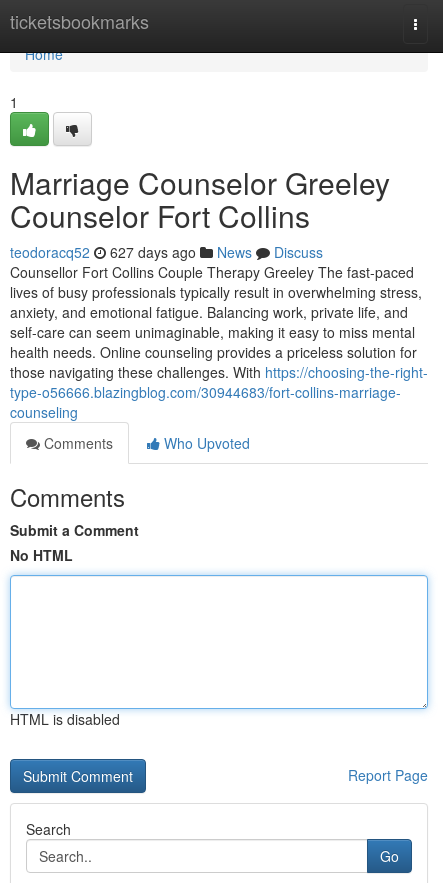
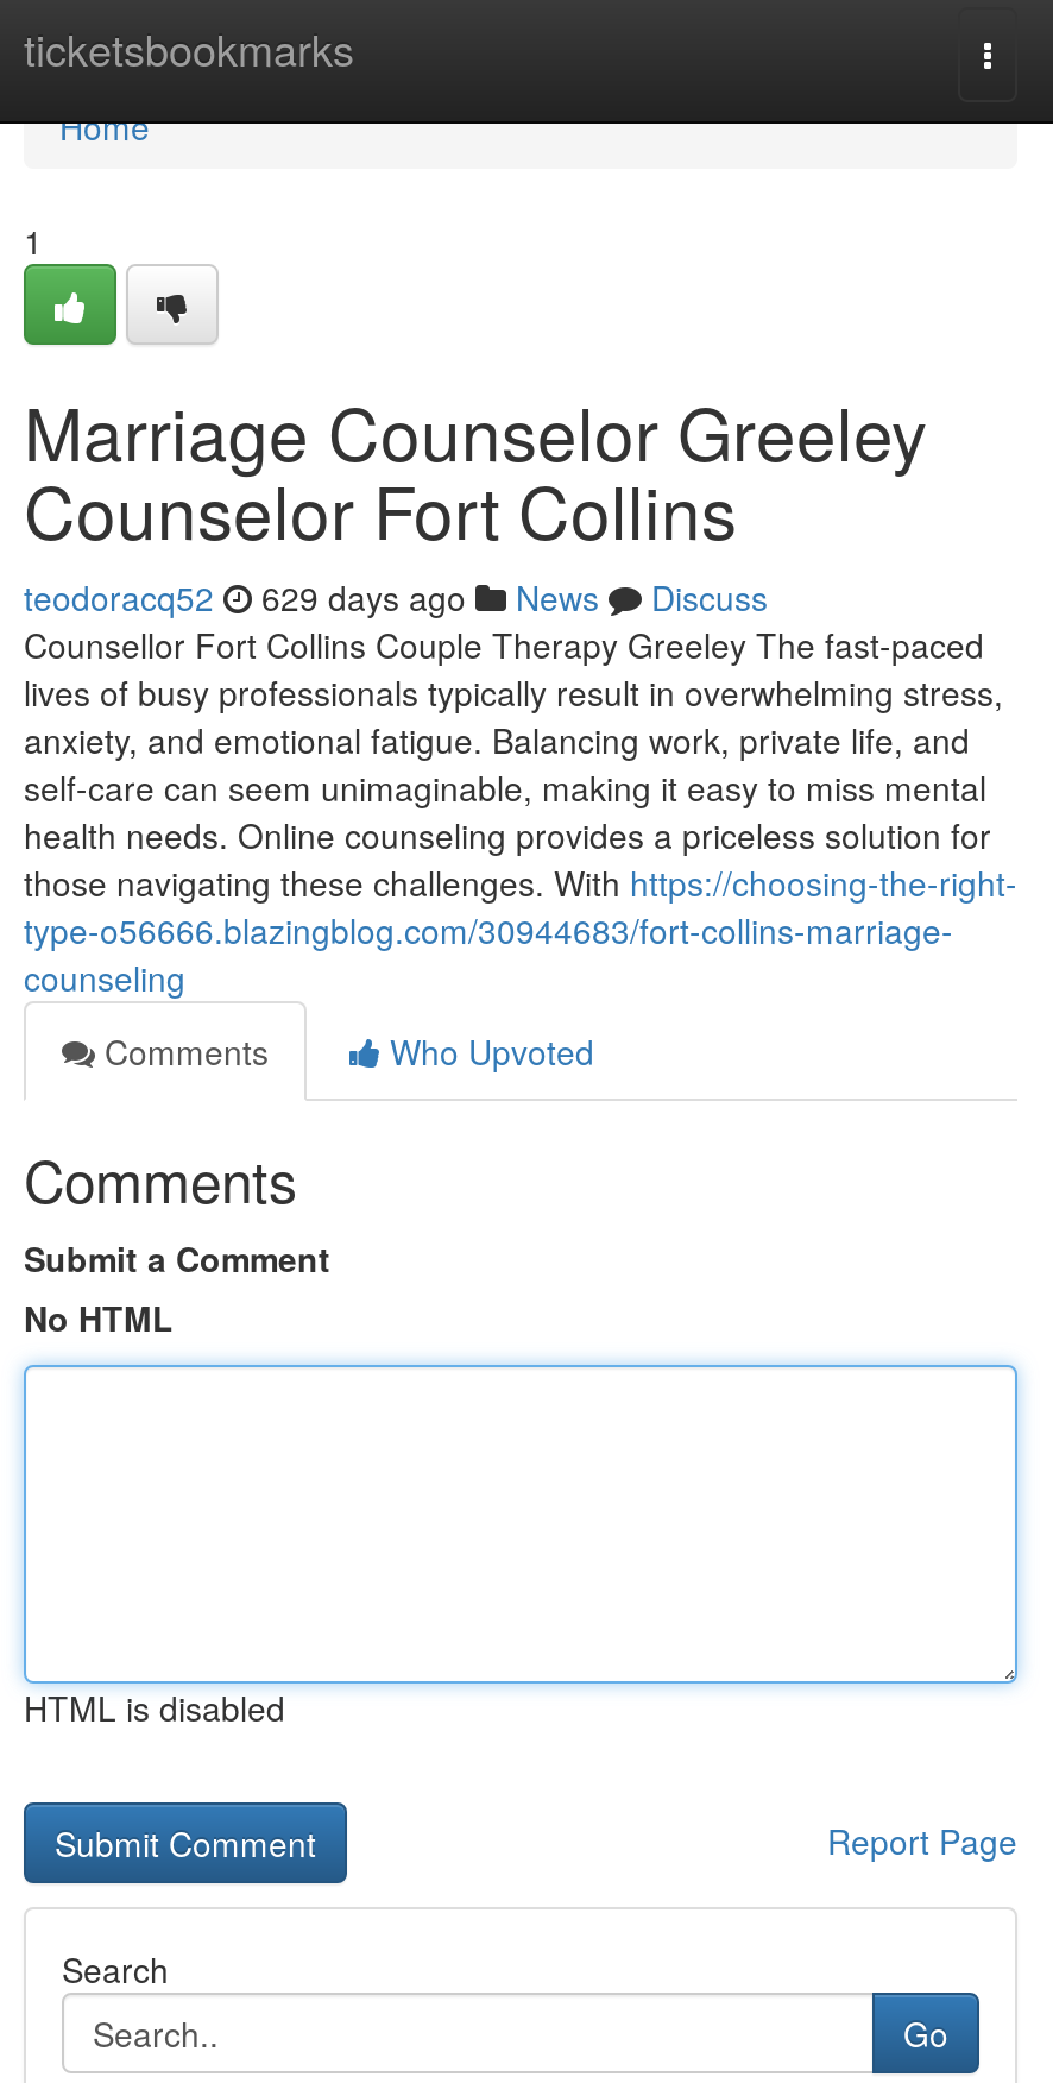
- teodoracq52 627 days ago News Discuss
+ teodoracq52 629 days ago News Discuss
